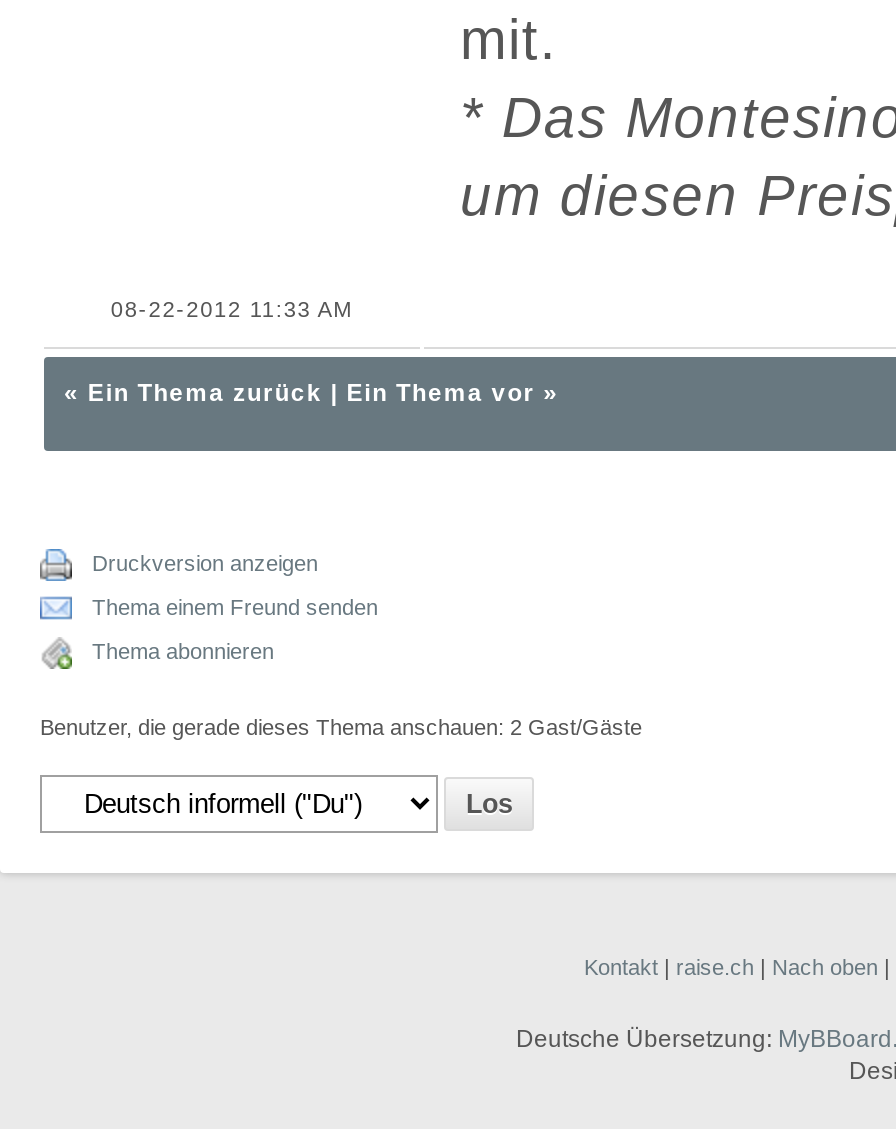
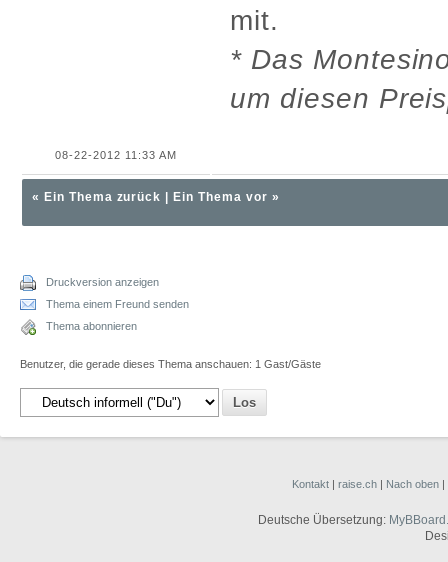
- Benutzer, die gerade dieses Thema anschauen: 2 Gast/Gäste
+ Benutzer, die gerade dieses Thema anschauen: 1 Gast/Gäste
